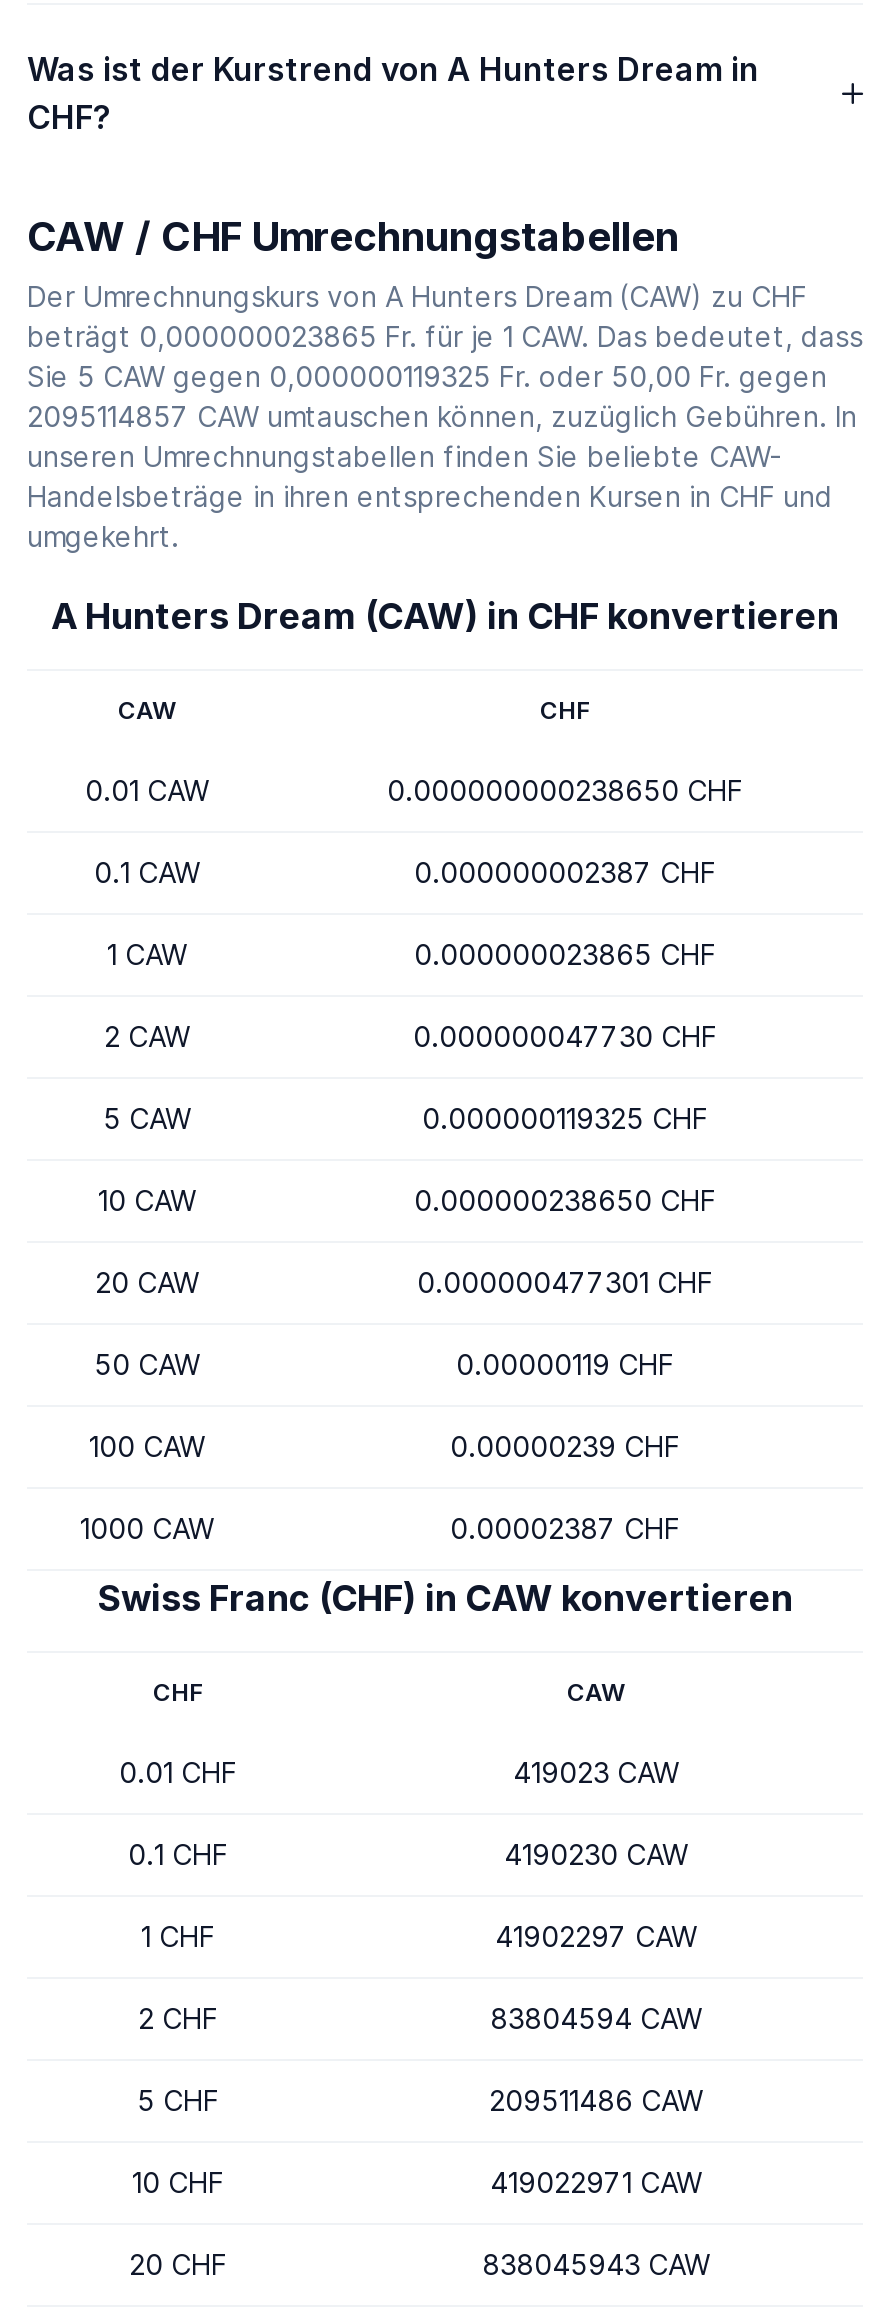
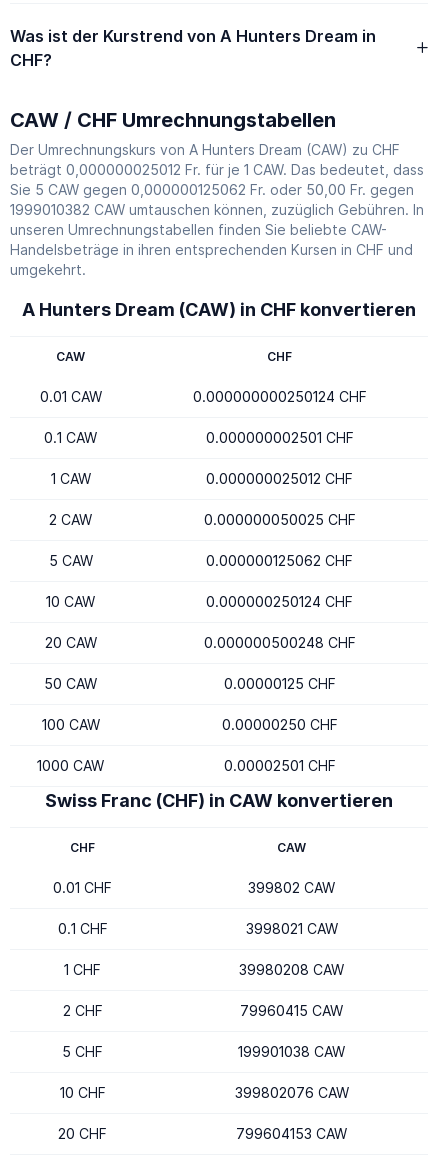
- beträgt 0,000000023865 Fr. für je 1 CAW. Das bedeutet, dass
+ beträgt 0,000000025012 Fr. für je 1 CAW. Das bedeutet, dass

- Sie 5 CAW gegen 0,000000119325 Fr. oder 50,00 Fr. gegen
+ Sie 5 CAW gegen 0,000000125062 Fr. oder 50,00 Fr. gegen

- 2095114857 CAW umtauschen können, zuzüglich Gebühren. In
+ 1999010382 CAW umtauschen können, zuzüglich Gebühren. In

- 0.000000000238650 CHF
+ 0.000000000250124 CHF

- 0.000000002387 CHF
+ 0.000000002501 CHF

- 0.000000023865 CHF
+ 0.000000025012 CHF

- 0.000000047730 CHF
+ 0.000000050025 CHF

- 0.000000119325 CHF
+ 0.000000125062 CHF

- 0.000000238650 CHF
+ 0.000000250124 CHF

- 0.000000477301 CHF
+ 0.000000500248 CHF

- 0.00000119 CHF
+ 0.00000125 CHF

- 0.00000239 CHF
+ 0.00000250 CHF

- 0.00002387 CHF
+ 0.00002501 CHF

- 419023 CAW
+ 399802 CAW

- 4190230 CAW
+ 3998021 CAW

- 41902297 CAW
+ 39980208 CAW

- 83804594 CAW
+ 79960415 CAW

- 209511486 CAW
+ 199901038 CAW

- 419022971 CAW
+ 399802076 CAW

- 838045943 CAW
+ 799604153 CAW
